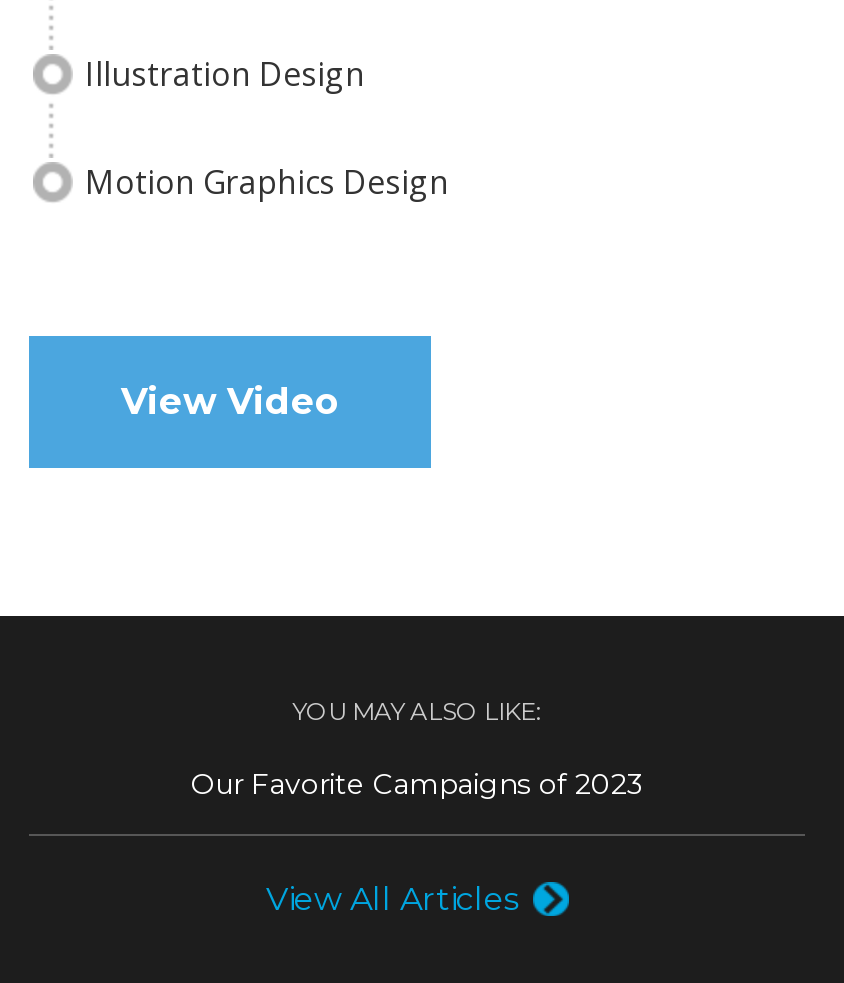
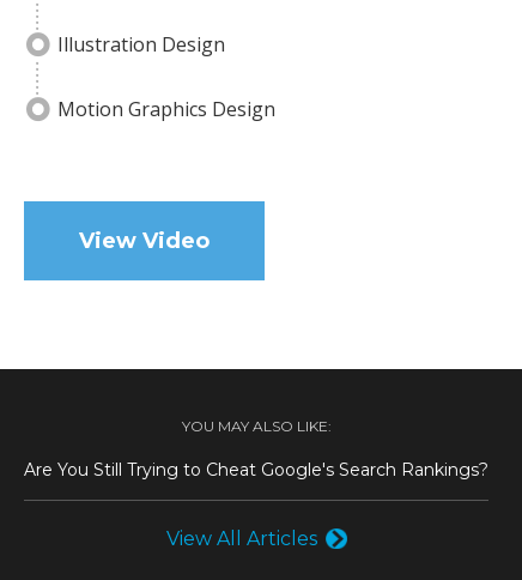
- Our Favorite Campaigns of 2023
+ Are You Still Trying to Cheat Google's Search Rankings?
